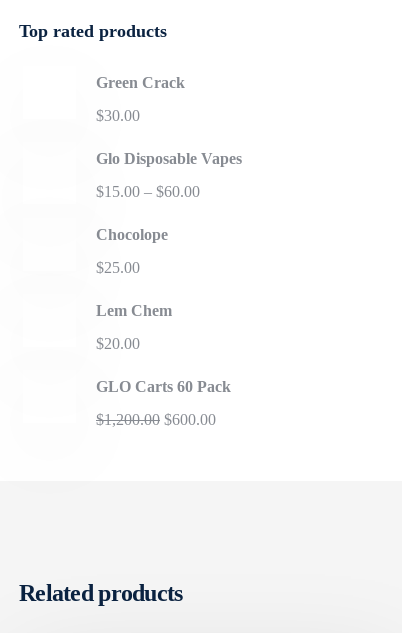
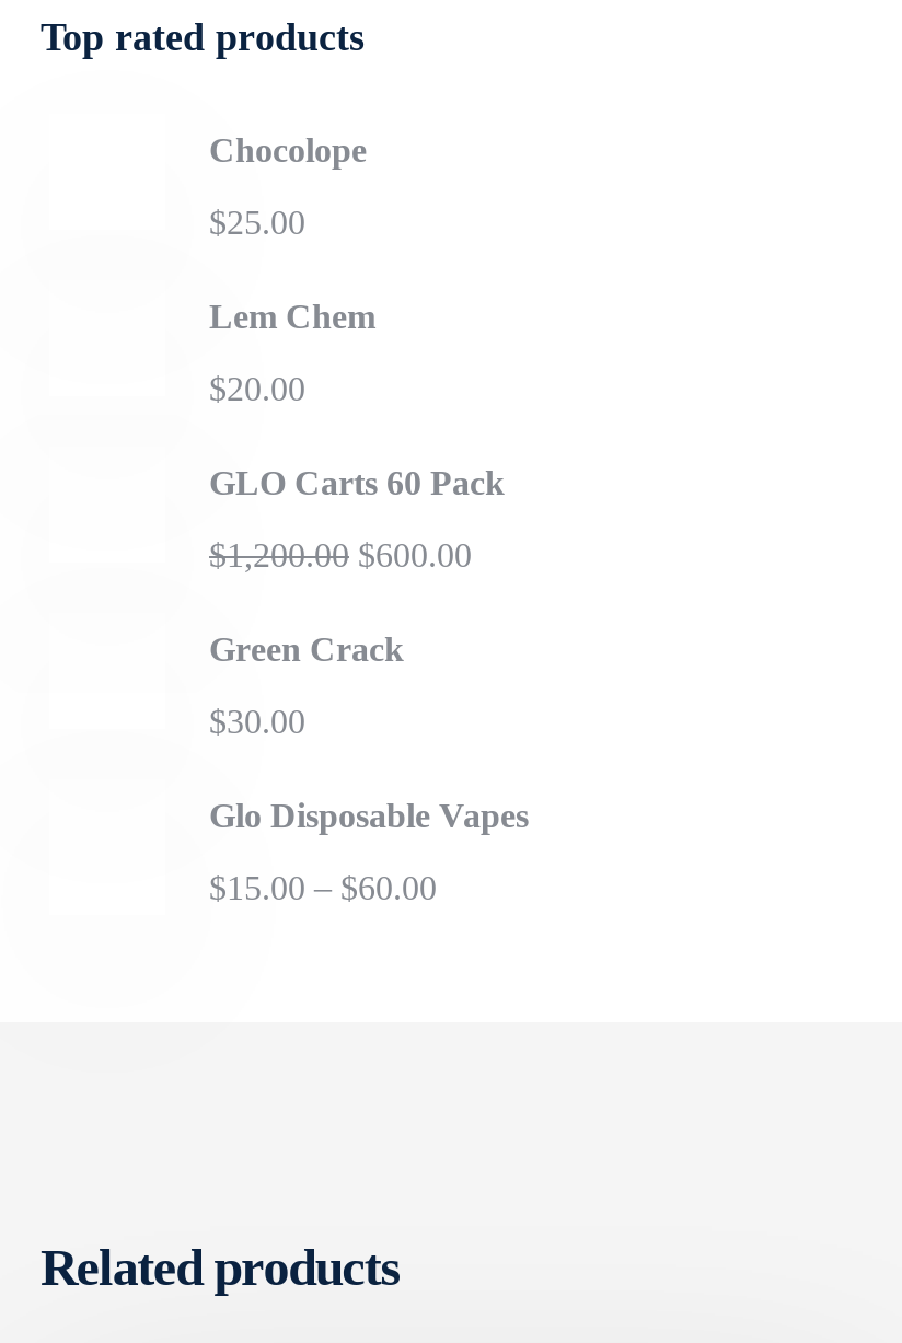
moved down: Green Crack | $30.00 | Glo Disposable Vapes | $15.00 – $60.00

moved up: Chocolope | $25.00 | Lem Chem | $20.00 | GLO Carts 60 Pack
